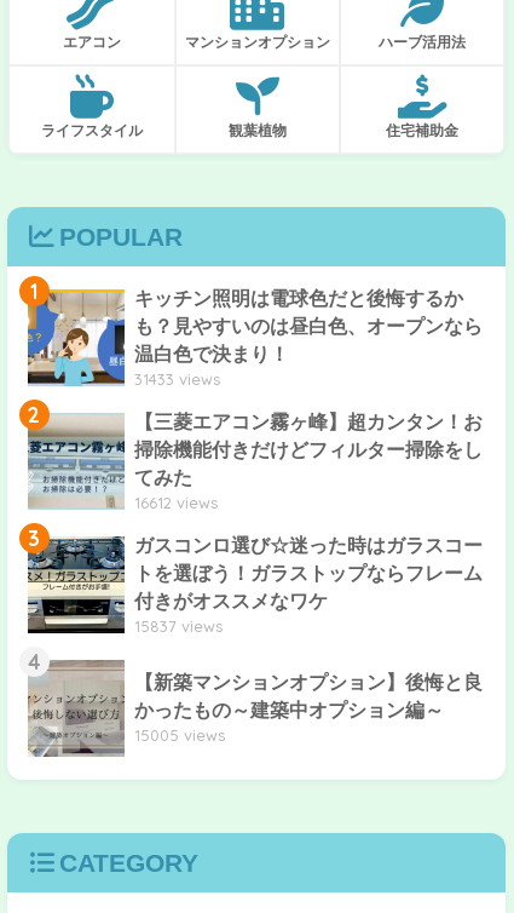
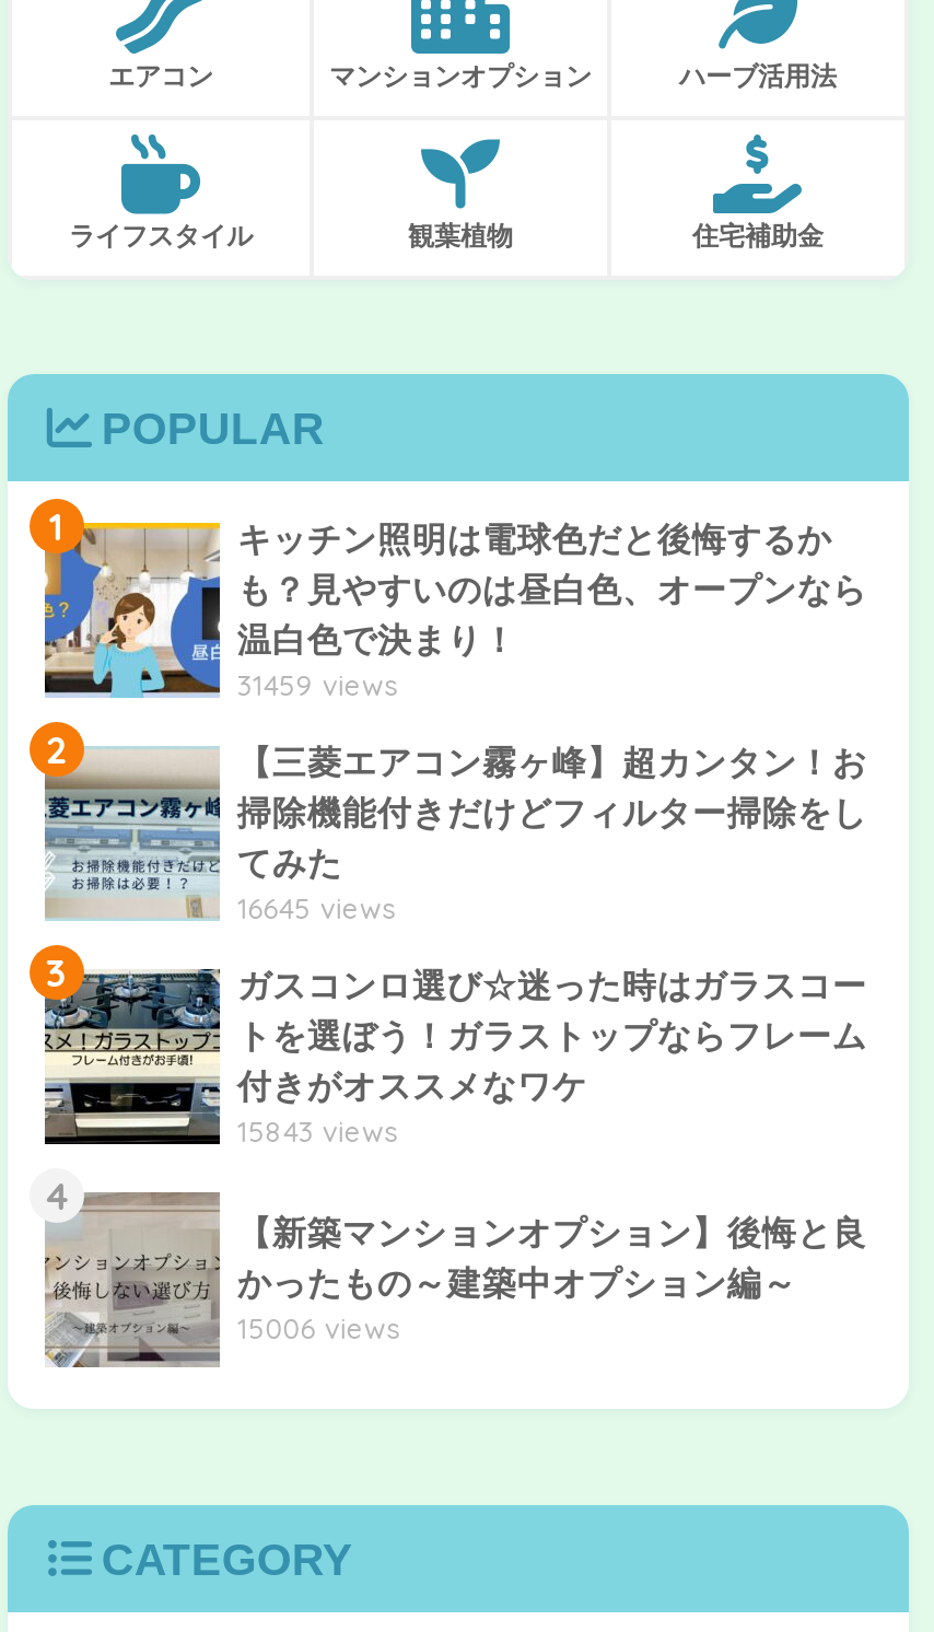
- 31433 views
+ 31459 views

- 16612 views
+ 16645 views

- 15837 views
+ 15843 views

- 15005 views
+ 15006 views
